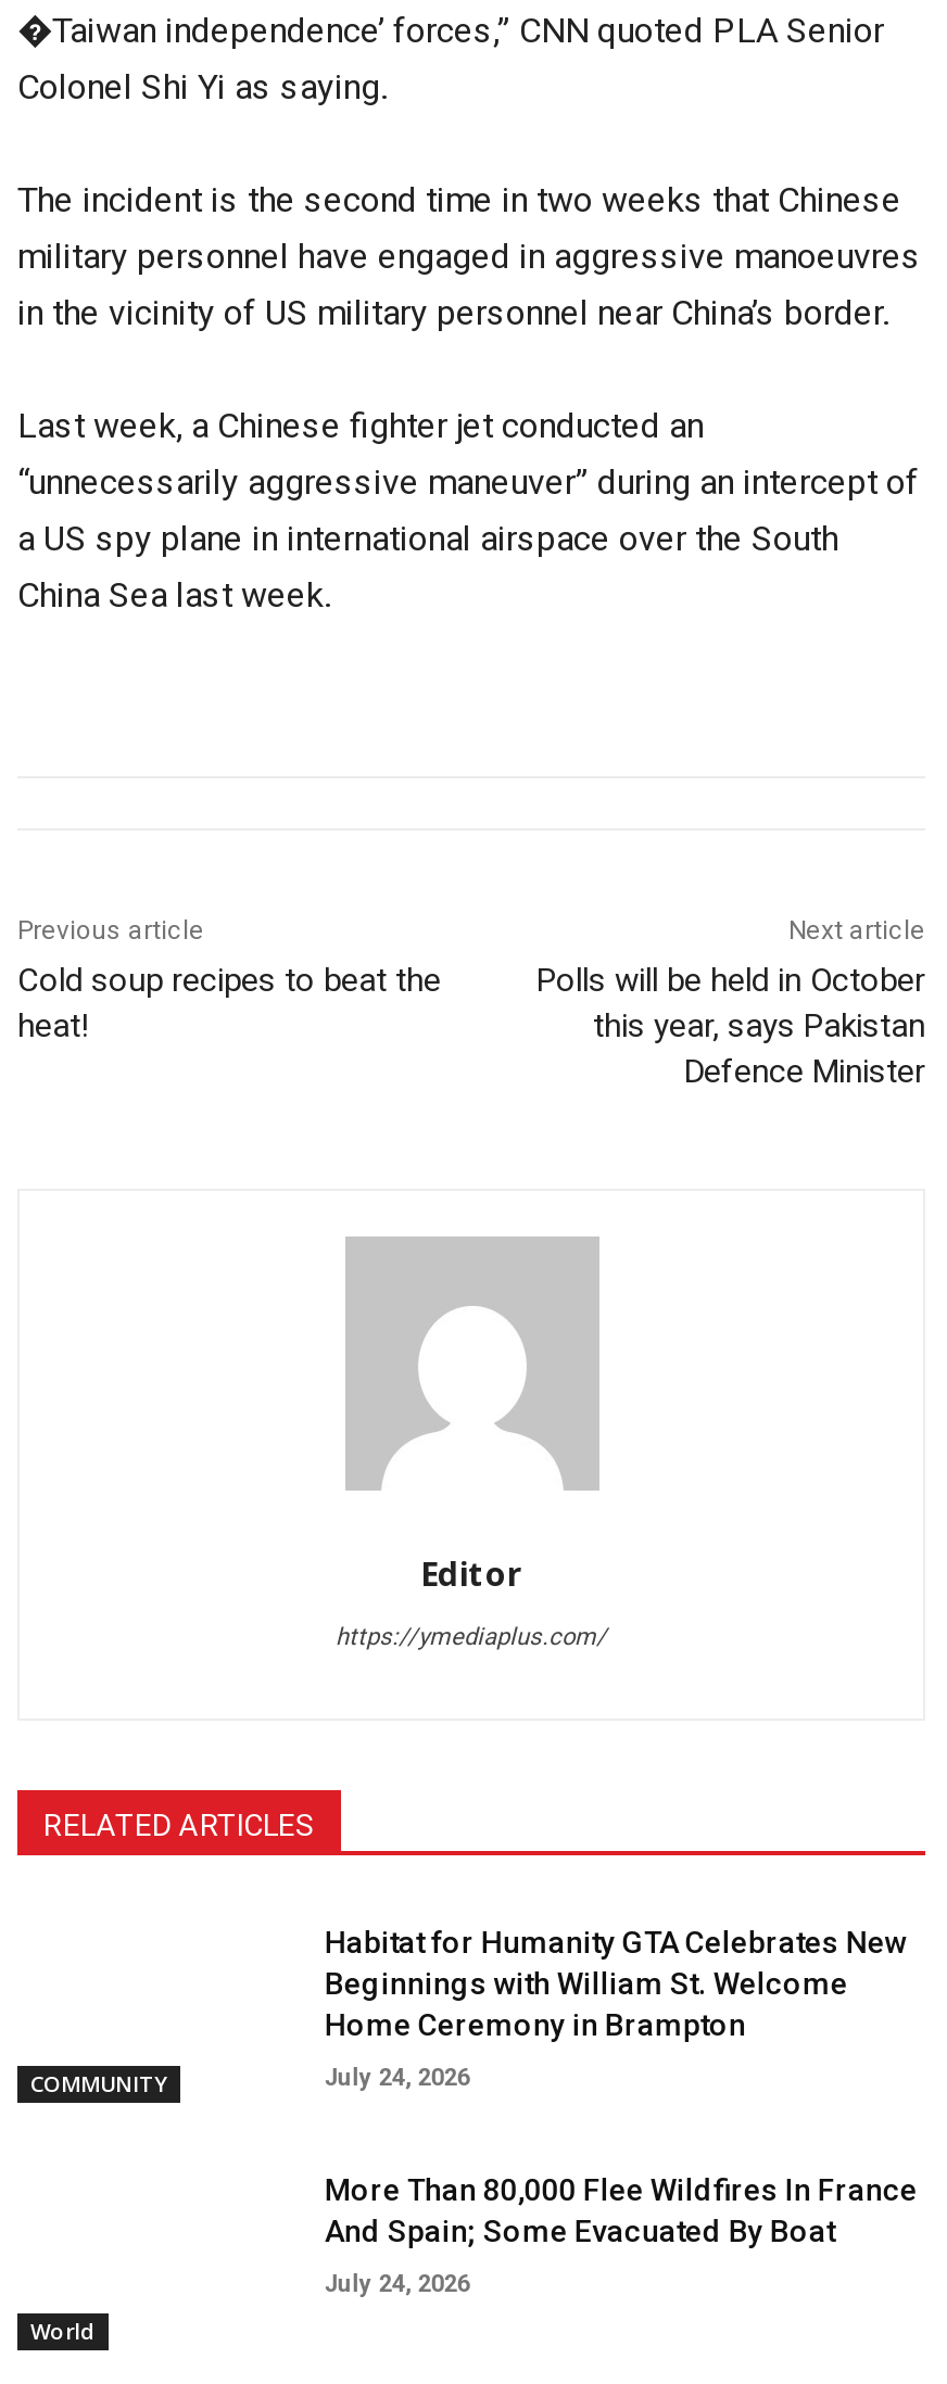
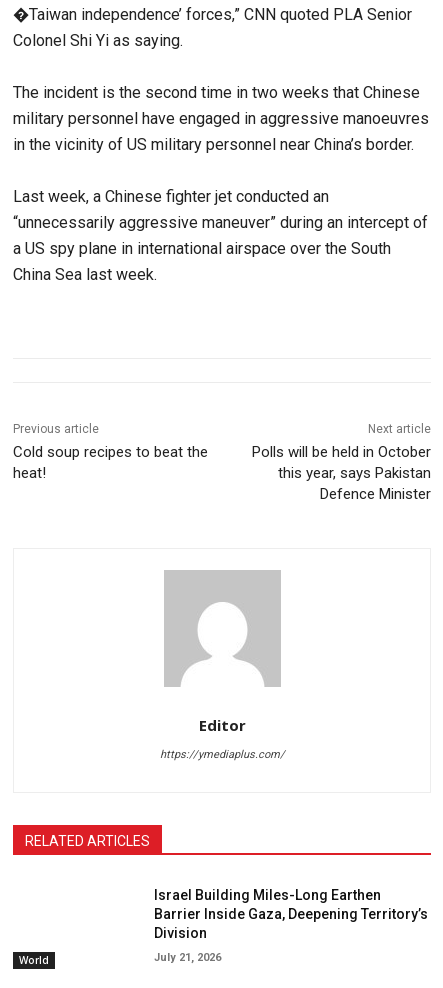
- Habitat for Humanity GTA Celebrates New
- Beginnings with William St. Welcome
- Home Ceremony in Brampton
- July 24, 2026

- COMMUNITY

- More Than 80,000 Flee Wildfires In France
- And Spain; Some Evacuated By Boat
+ Israel Building Miles-Long Earthen
+ Barrier Inside Gaza, Deepening Territory’s
+ Division

- July 24, 2026
+ July 21, 2026
